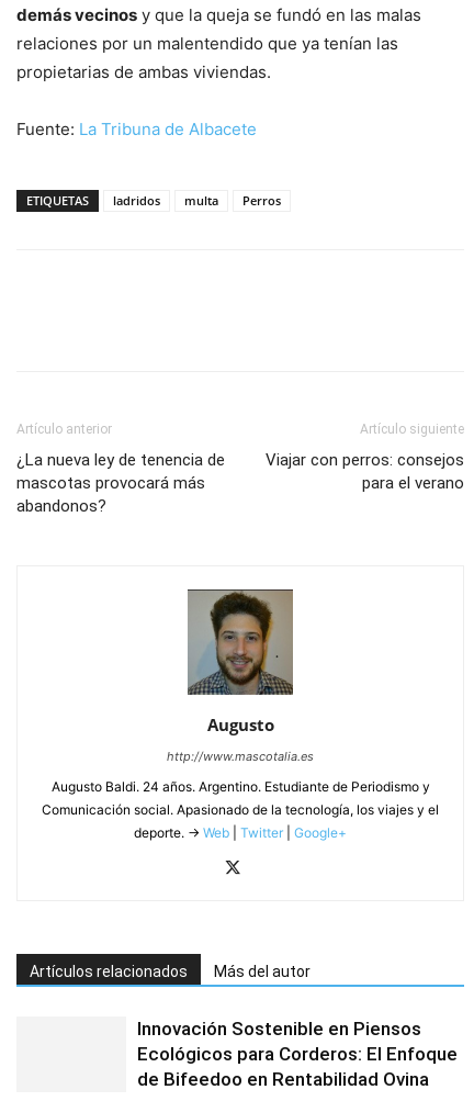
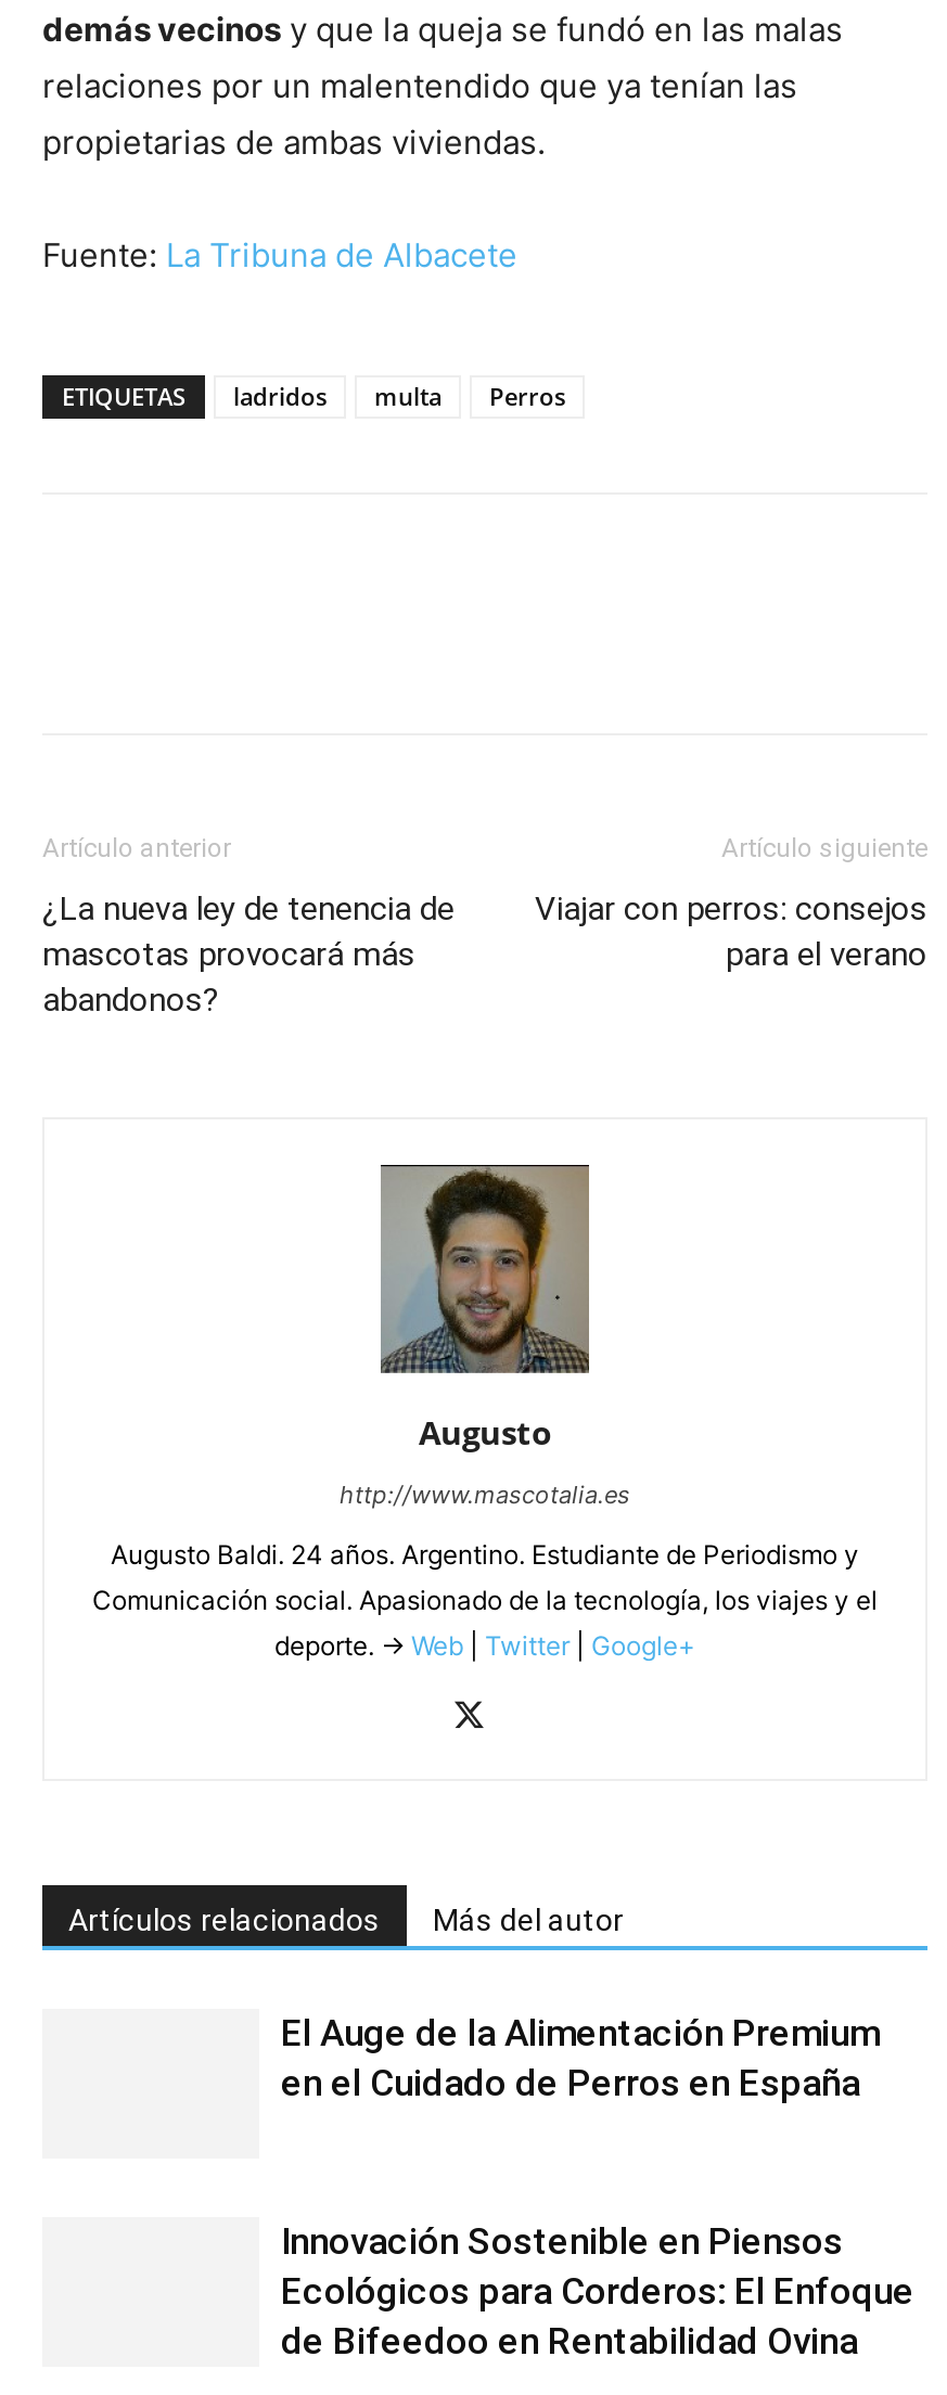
+ El Auge de la Alimentación Premium
+ en el Cuidado de Perros en España
